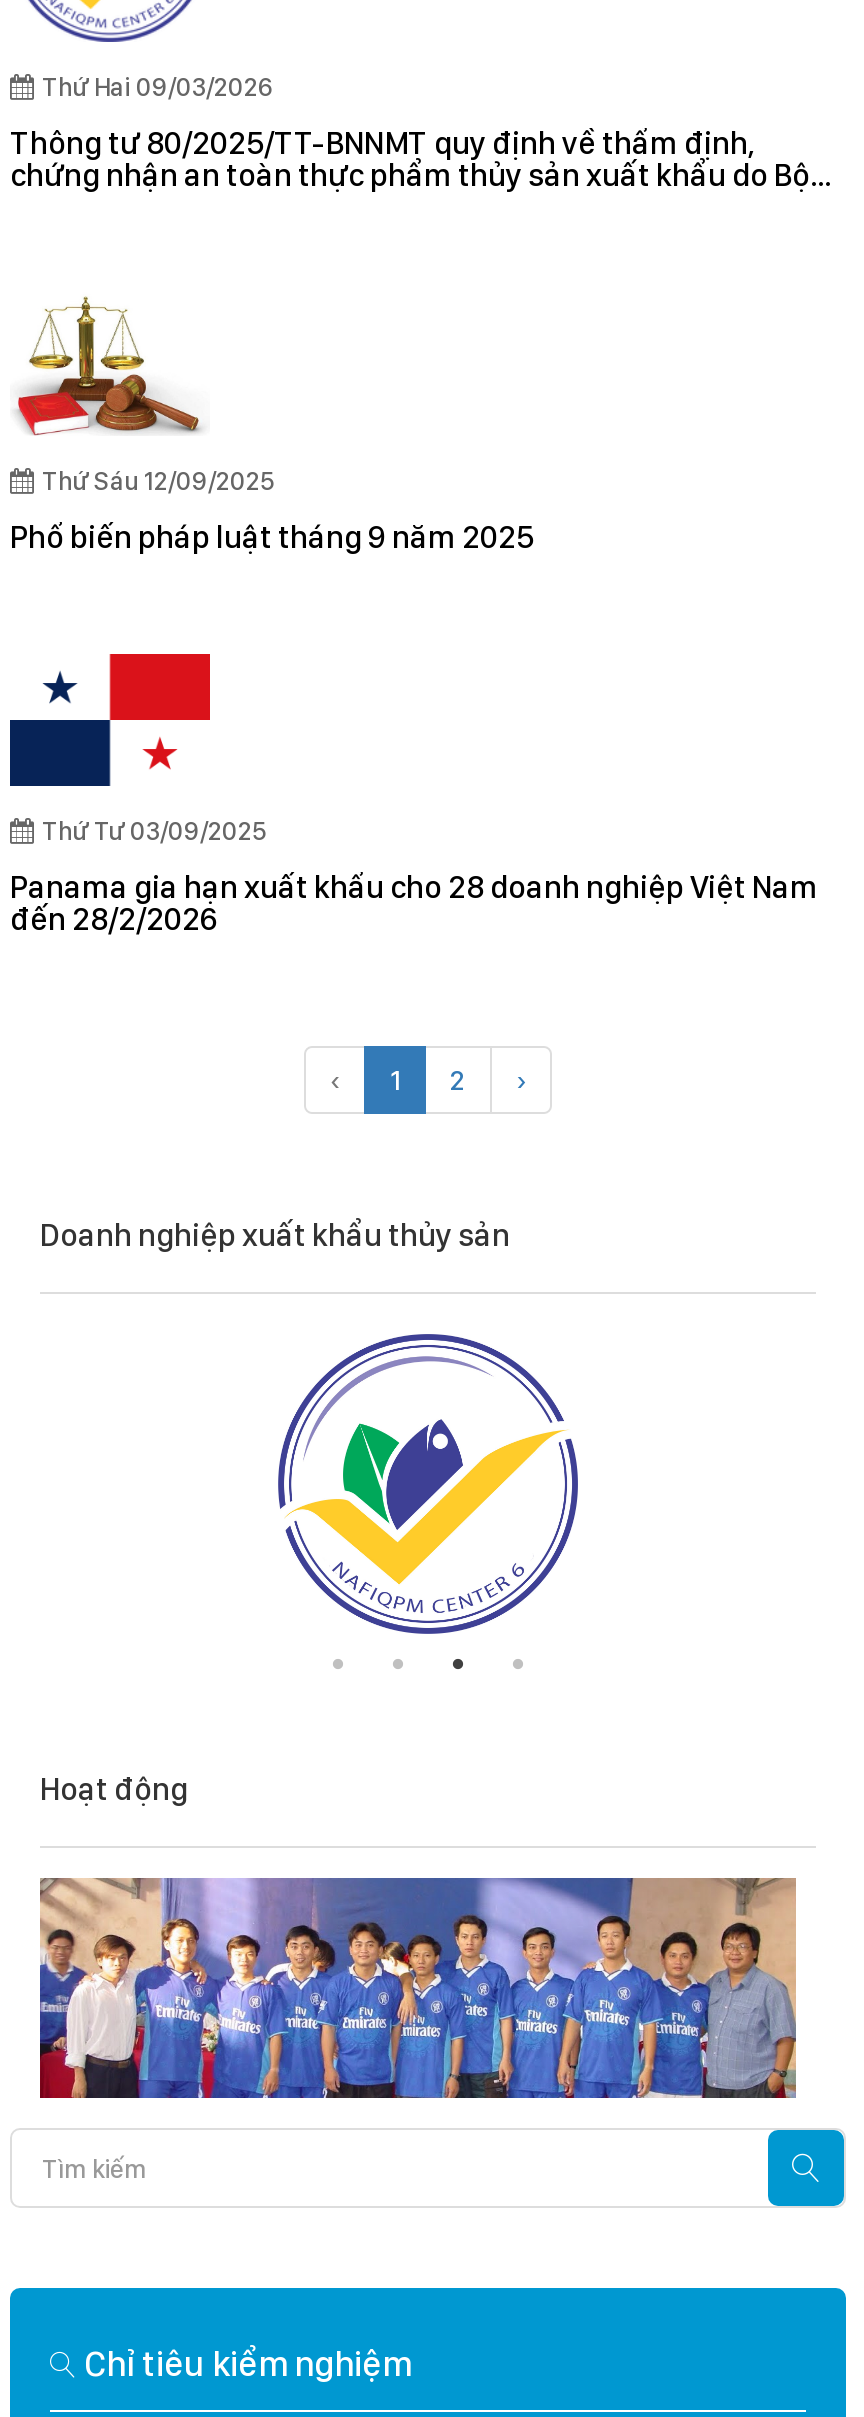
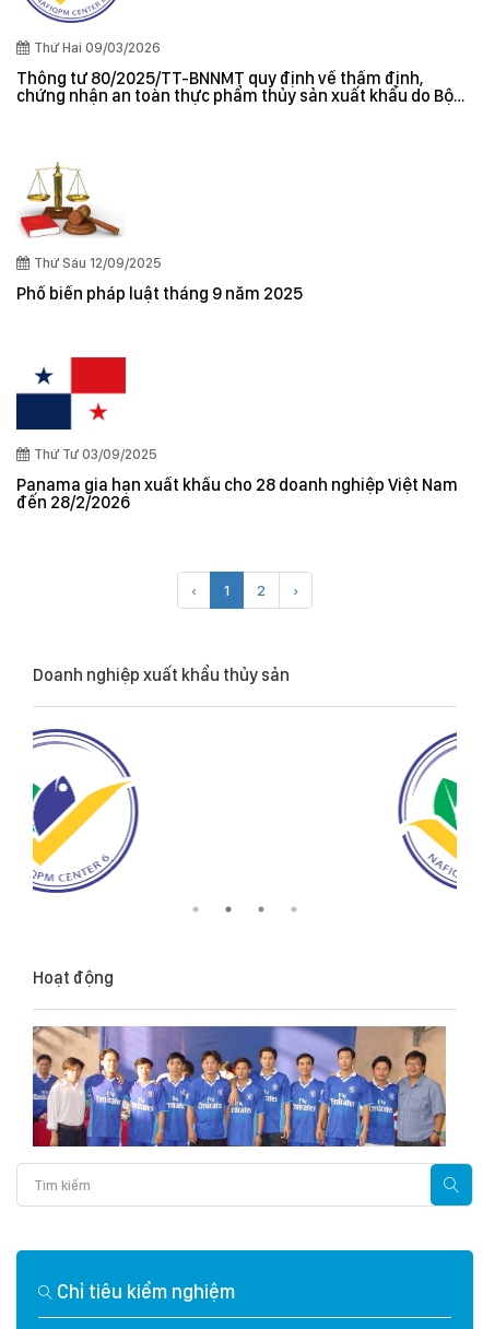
+ [image]

+ [image]

- [image]
